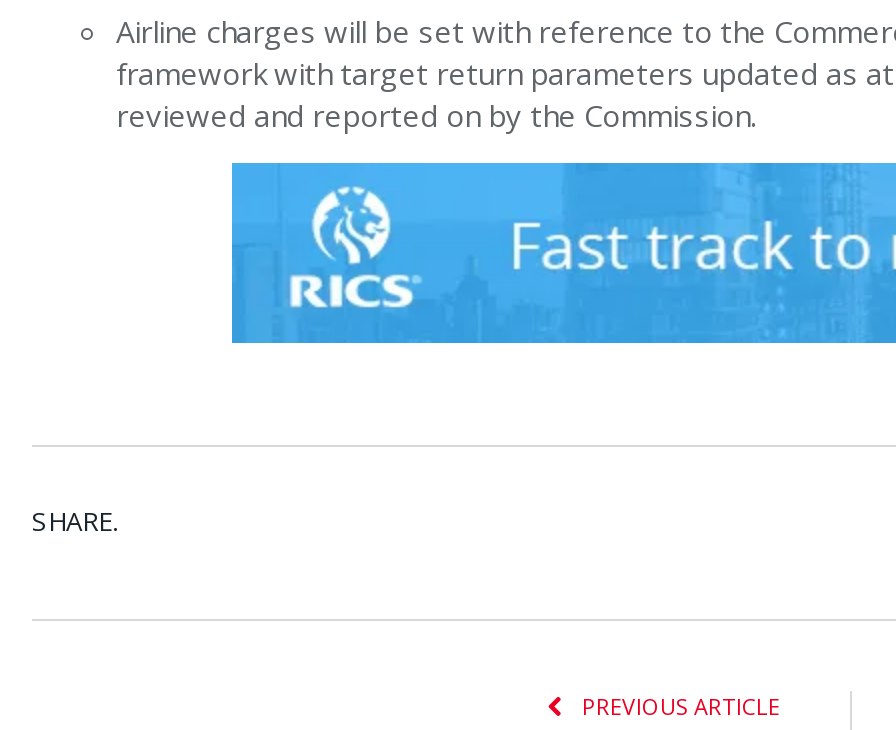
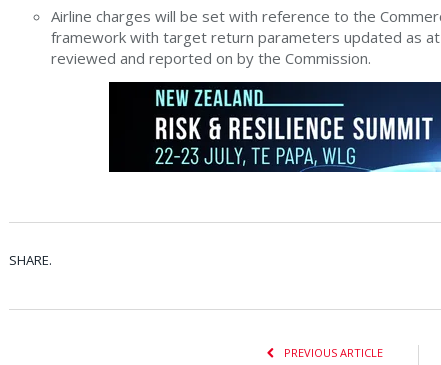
- [image]
+ [image]
